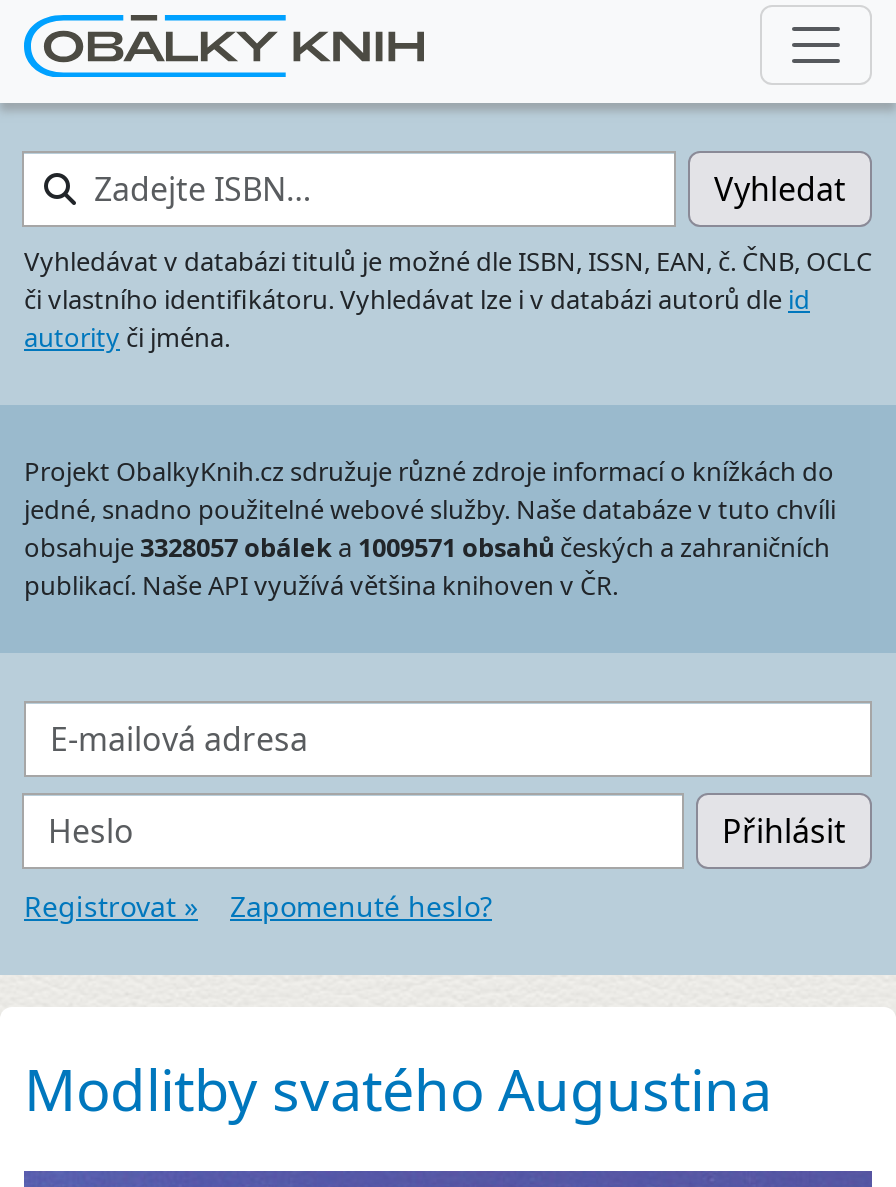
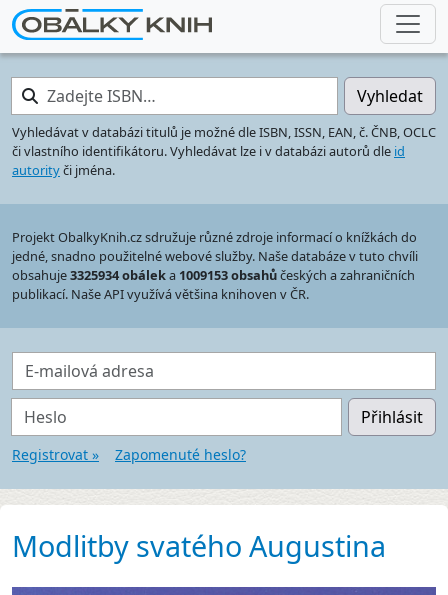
- obsahuje 3328057 obálek a 1009571 obsahů českých a zahraničních
+ obsahuje 3325934 obálek a 1009153 obsahů českých a zahraničních
